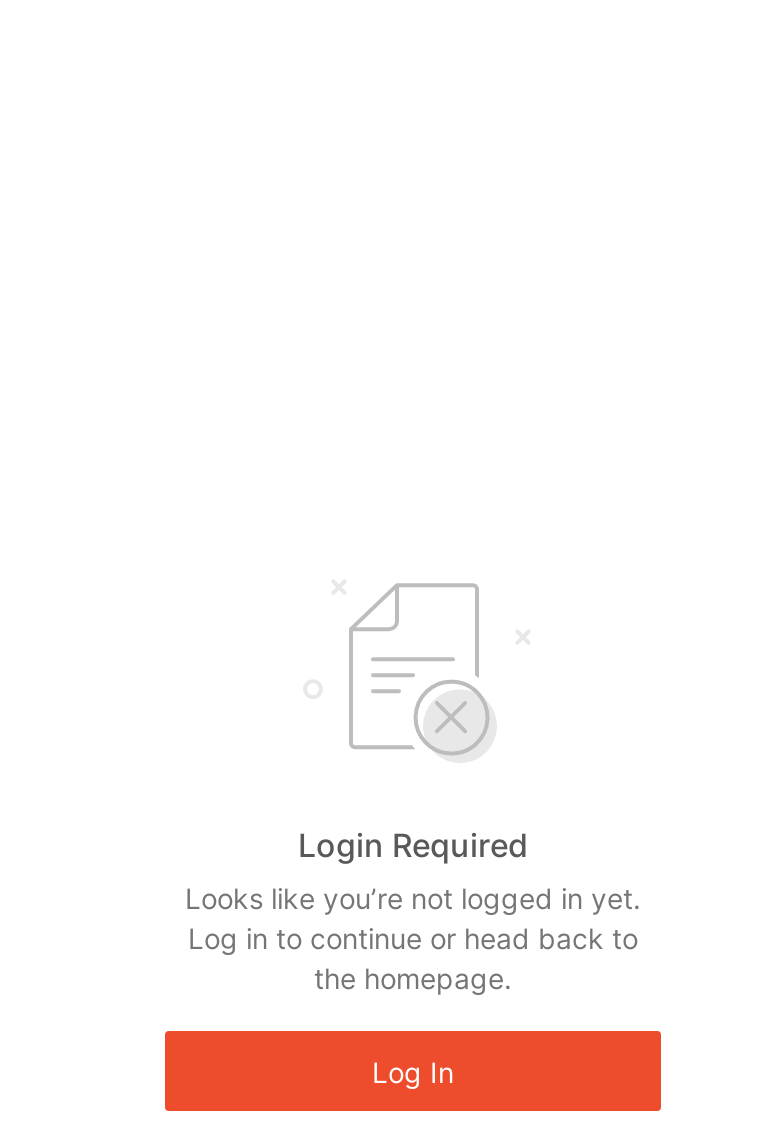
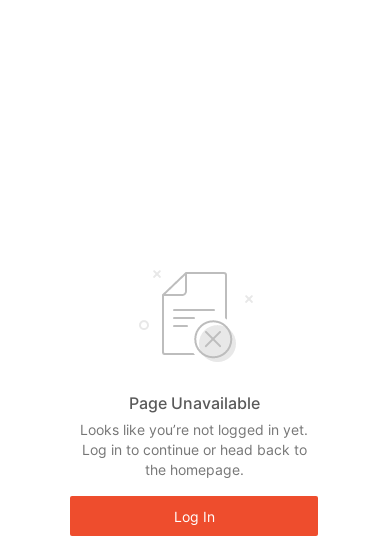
- Login Required
+ Page Unavailable
